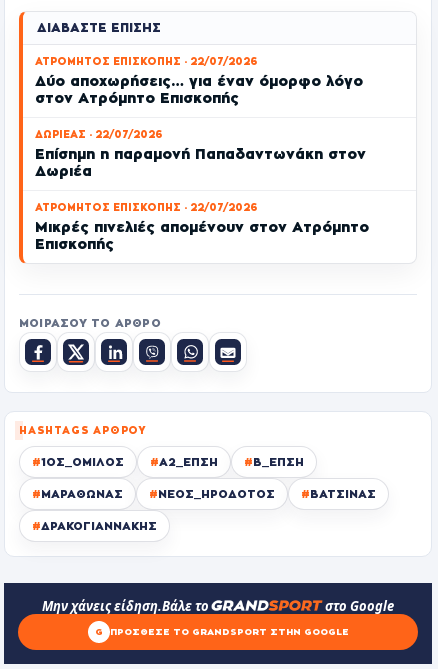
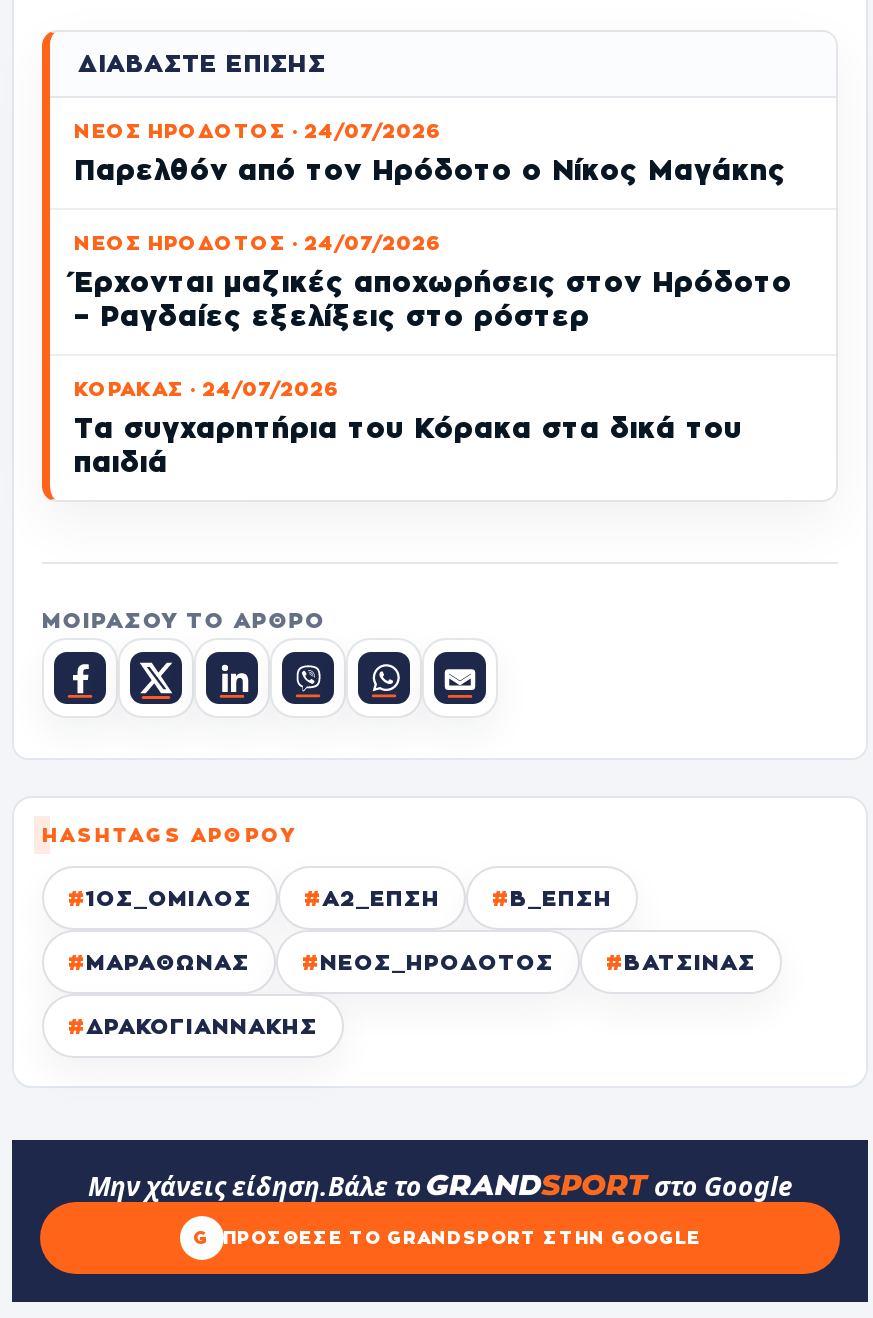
- ΑΤΡΟΜΗΤΟΣ ΕΠΙΣΚΟΠΗΣ · 22/07/2026
- Δύο αποχωρήσεις… για έναν όμορφο λόγο
- στον Ατρόμητο Επισκοπής
+ ΝΕΟΣ ΗΡΟΔΟΤΟΣ · 24/07/2026
+ Παρελθόν από τον Ηρόδοτο ο Νίκος Μαγάκης

- ΔΩΡΙΕΑΣ · 22/07/2026
- Επίσημη η παραμονή Παπαδαντωνάκη στον
- Δωριέα
+ ΝΕΟΣ ΗΡΟΔΟΤΟΣ · 24/07/2026
+ Έρχονται μαζικές αποχωρήσεις στον Ηρόδοτο
+ – Ραγδαίες εξελίξεις στο ρόστερ

- ΑΤΡΟΜΗΤΟΣ ΕΠΙΣΚΟΠΗΣ · 22/07/2026
- Μικρές πινελιές απομένουν στον Ατρόμητο
- Επισκοπής
+ ΚΟΡΑΚΑΣ · 24/07/2026
+ Τα συγχαρητήρια του Κόρακα στα δικά του
+ παιδιά
